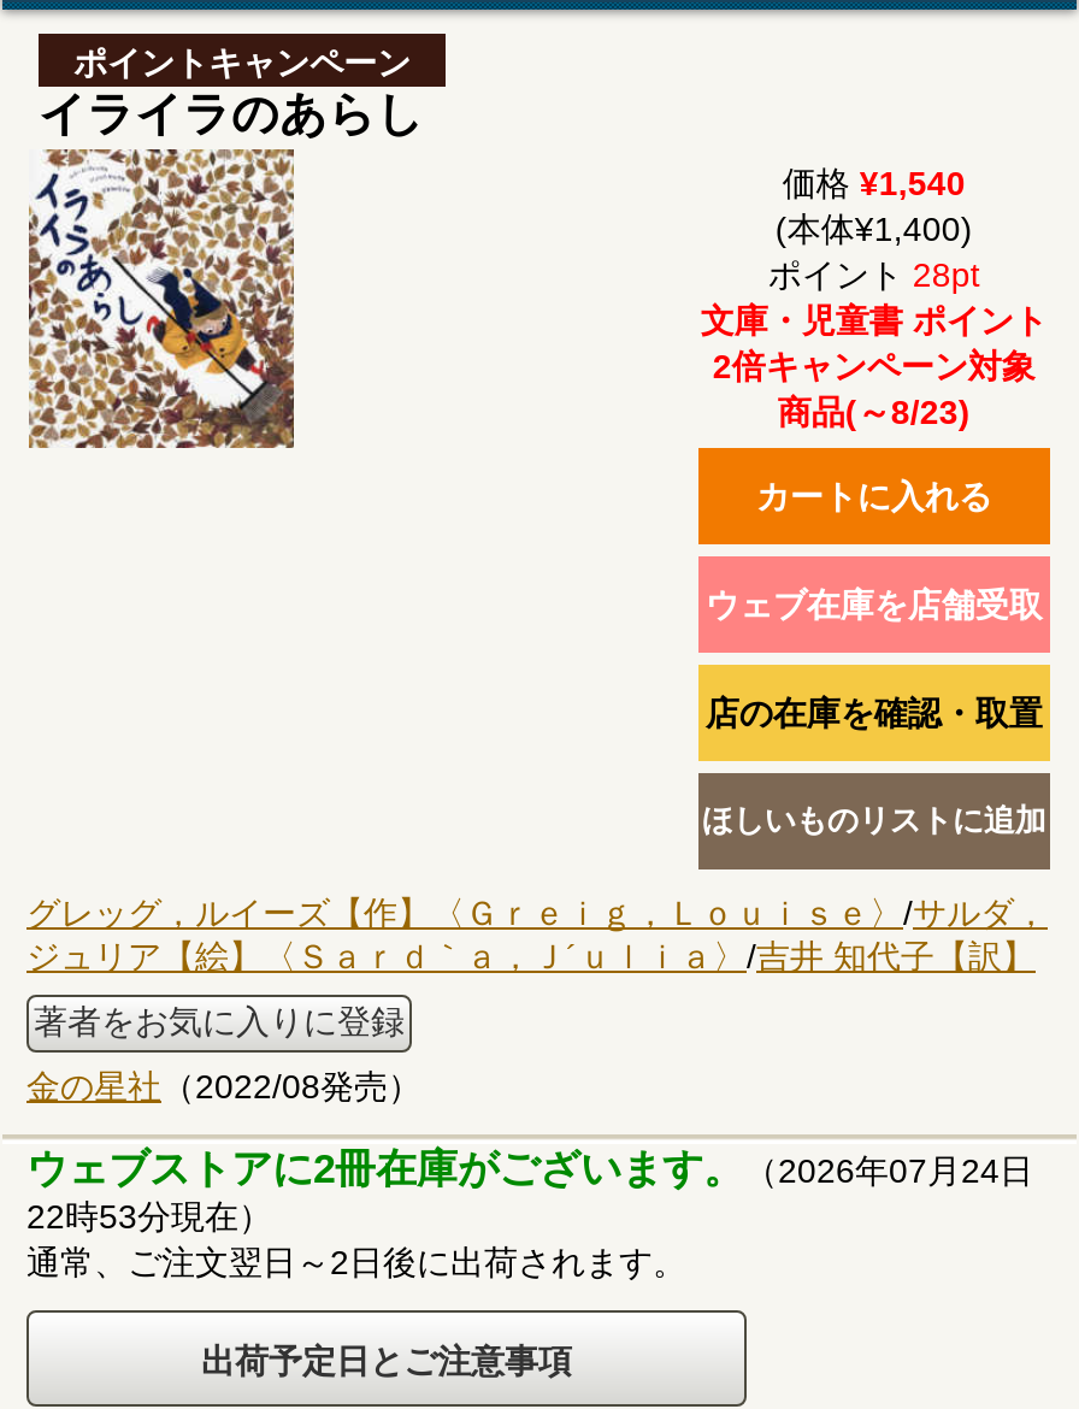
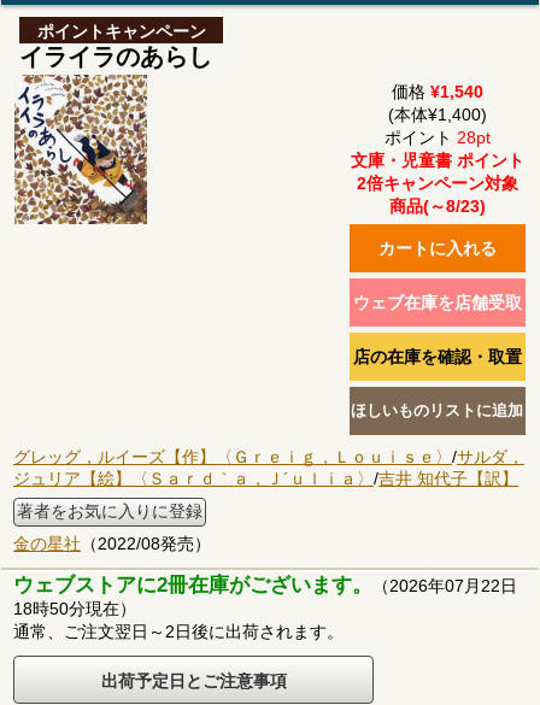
- ウェブストアに2冊在庫がございます。（2026年07月24日
+ ウェブストアに2冊在庫がございます。（2026年07月22日

- 22時53分現在）
+ 18時50分現在）
